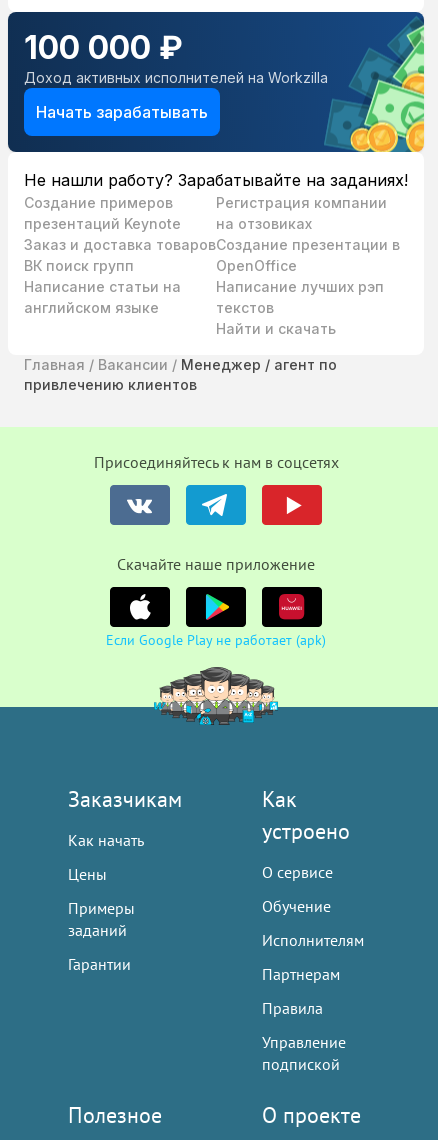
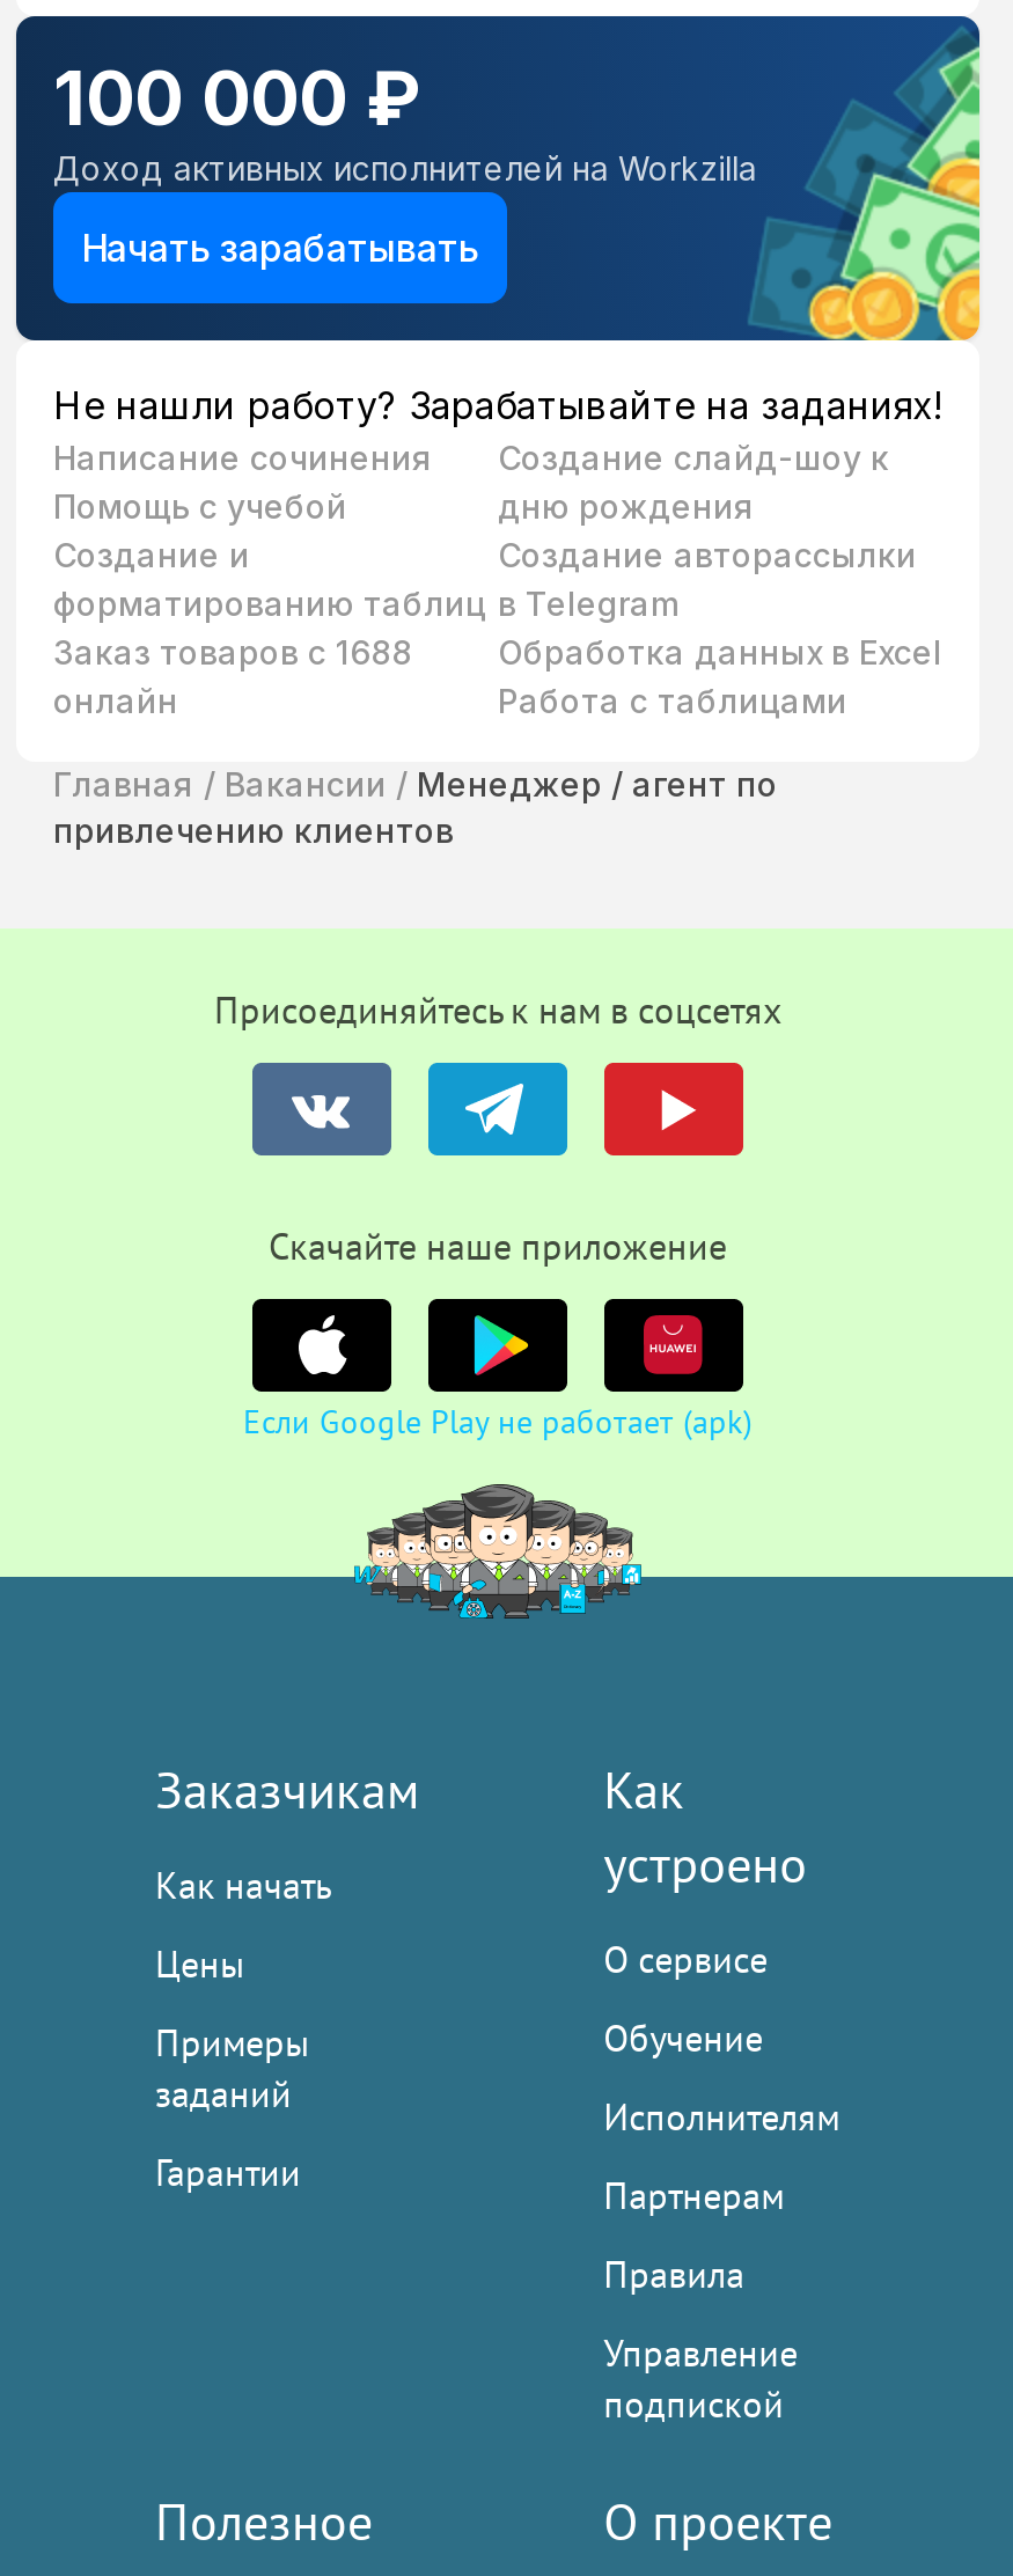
- Создание примеров
- презентаций Keynote
- Заказ и доставка товаров
- ВК поиск групп
- Написание статьи на
- английском языке
+ Написание сочинения
+ Помощь с учебой
+ Создание и
+ форматированию таблиц
+ Заказ товаров с 1688
+ онлайн

- Регистрация компании
- на отзовиках
- Создание презентации в
- OpenOffice
- Написание лучших рэп
- текстов
- Найти и скачать
+ Создание слайд-шоу к
+ дню рождения
+ Создание авторассылки
+ в Telegram
+ Обработка данных в Excel
+ Работа с таблицами
